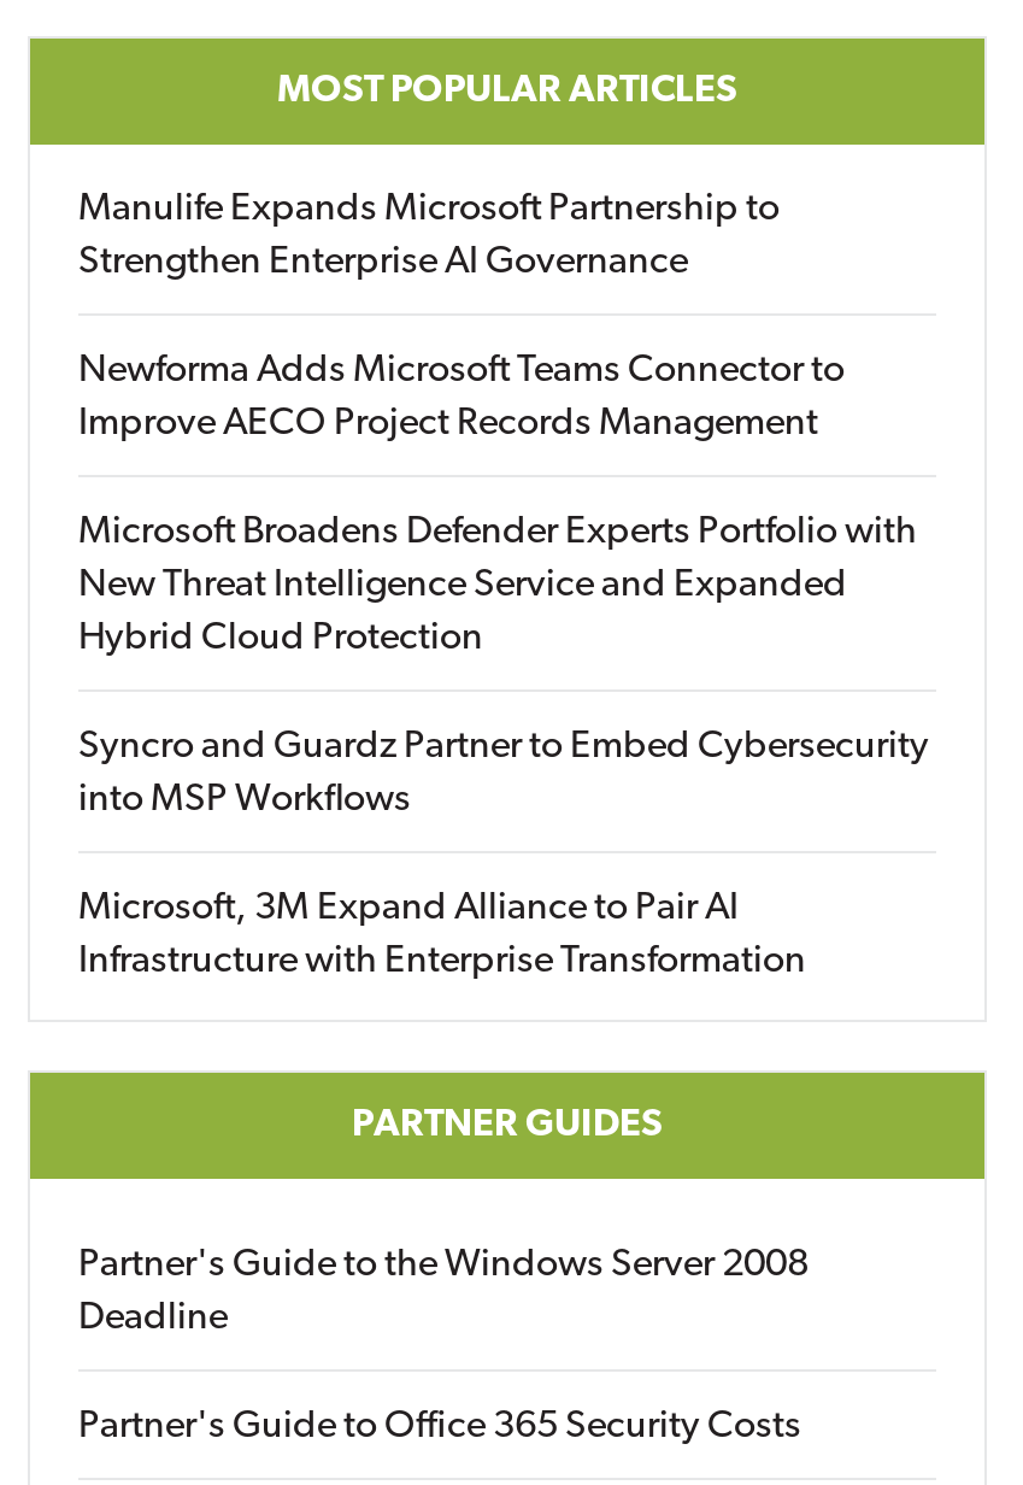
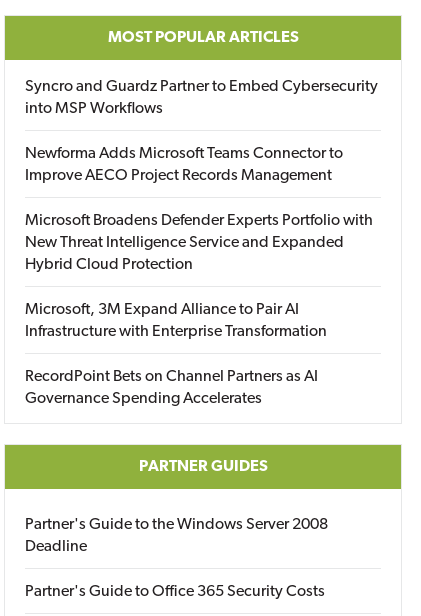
- Manulife Expands Microsoft Partnership to
- Strengthen Enterprise AI Governance

moved up: Syncro and Guardz Partner to Embed Cybersecurity | into MSP Workflows

moved up: Microsoft, 3M Expand Alliance to Pair AI | Infrastructure with Enterprise Transformation

+ RecordPoint Bets on Channel Partners as AI
+ Governance Spending Accelerates
